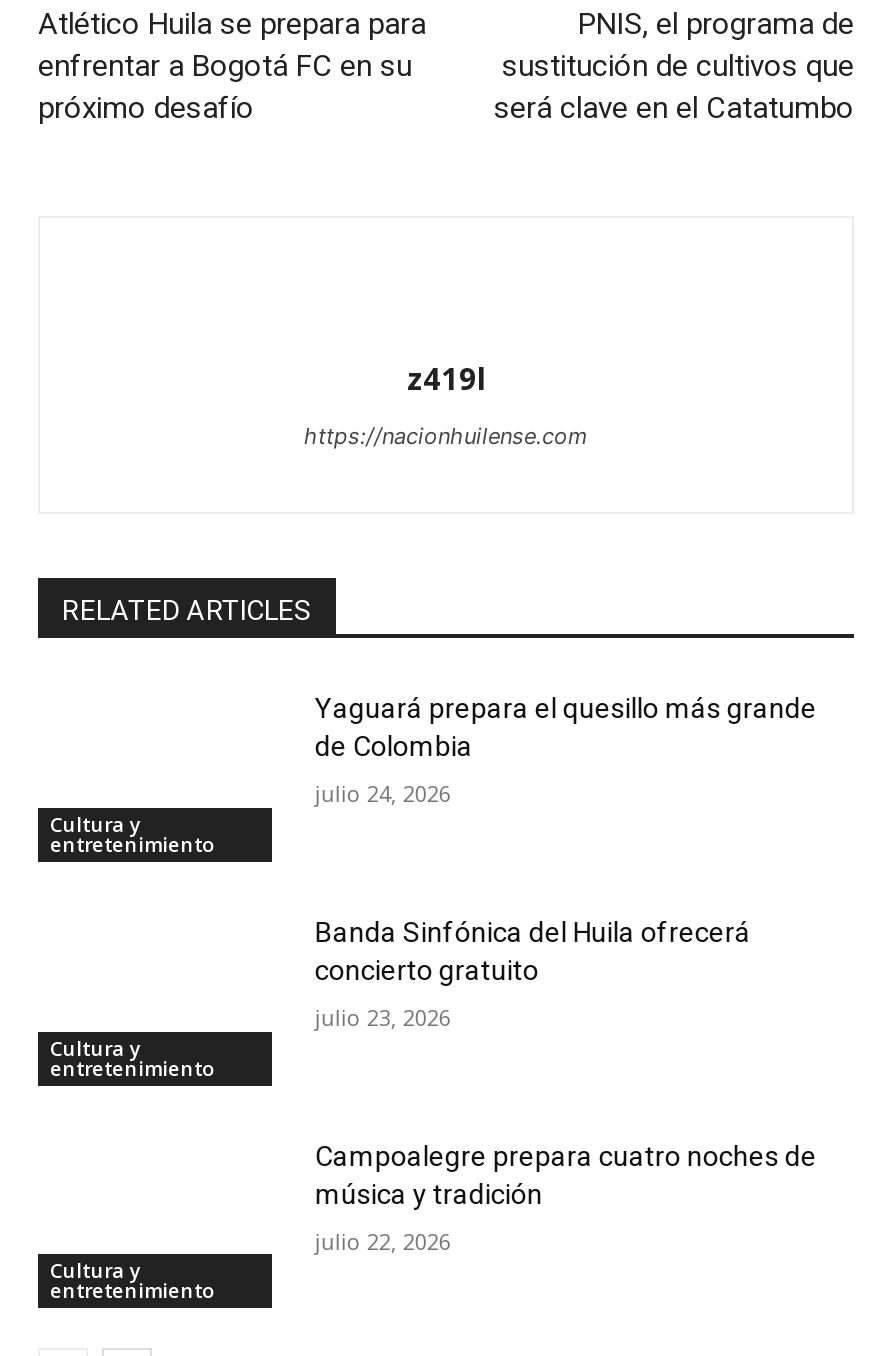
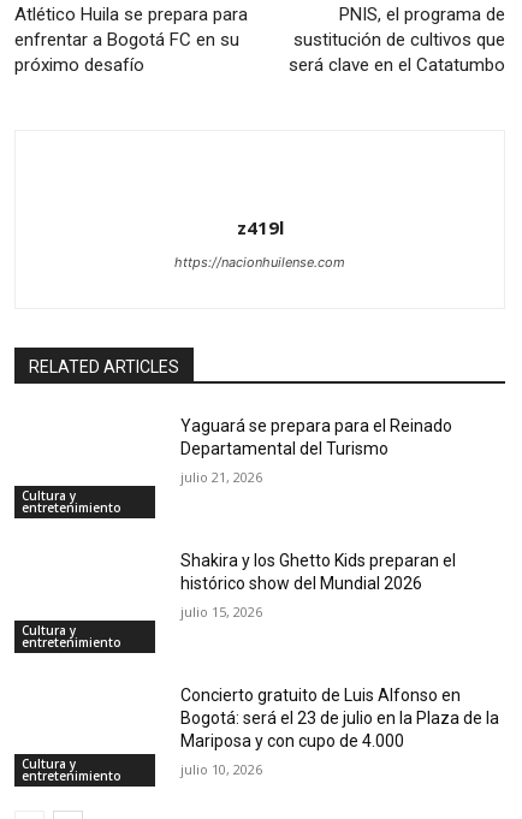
- Yaguará prepara el quesillo más grande
- de Colombia
+ Yaguará se prepara para el Reinado
+ Departamental del Turismo

- julio 24, 2026
+ julio 21, 2026

- Banda Sinfónica del Huila ofrecerá
- concierto gratuito
+ Shakira y los Ghetto Kids preparan el
+ histórico show del Mundial 2026

- julio 23, 2026
+ julio 15, 2026

- Campoalegre prepara cuatro noches de
- música y tradición
+ Concierto gratuito de Luis Alfonso en
+ Bogotá: será el 23 de julio en la Plaza de la
+ Mariposa y con cupo de 4.000

- julio 22, 2026
+ julio 10, 2026
